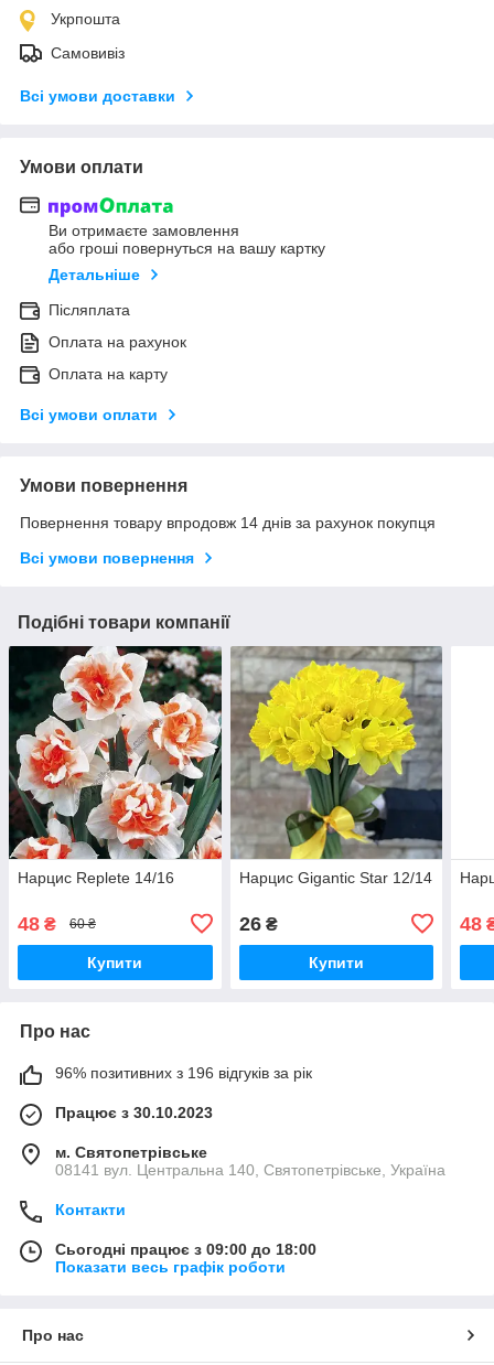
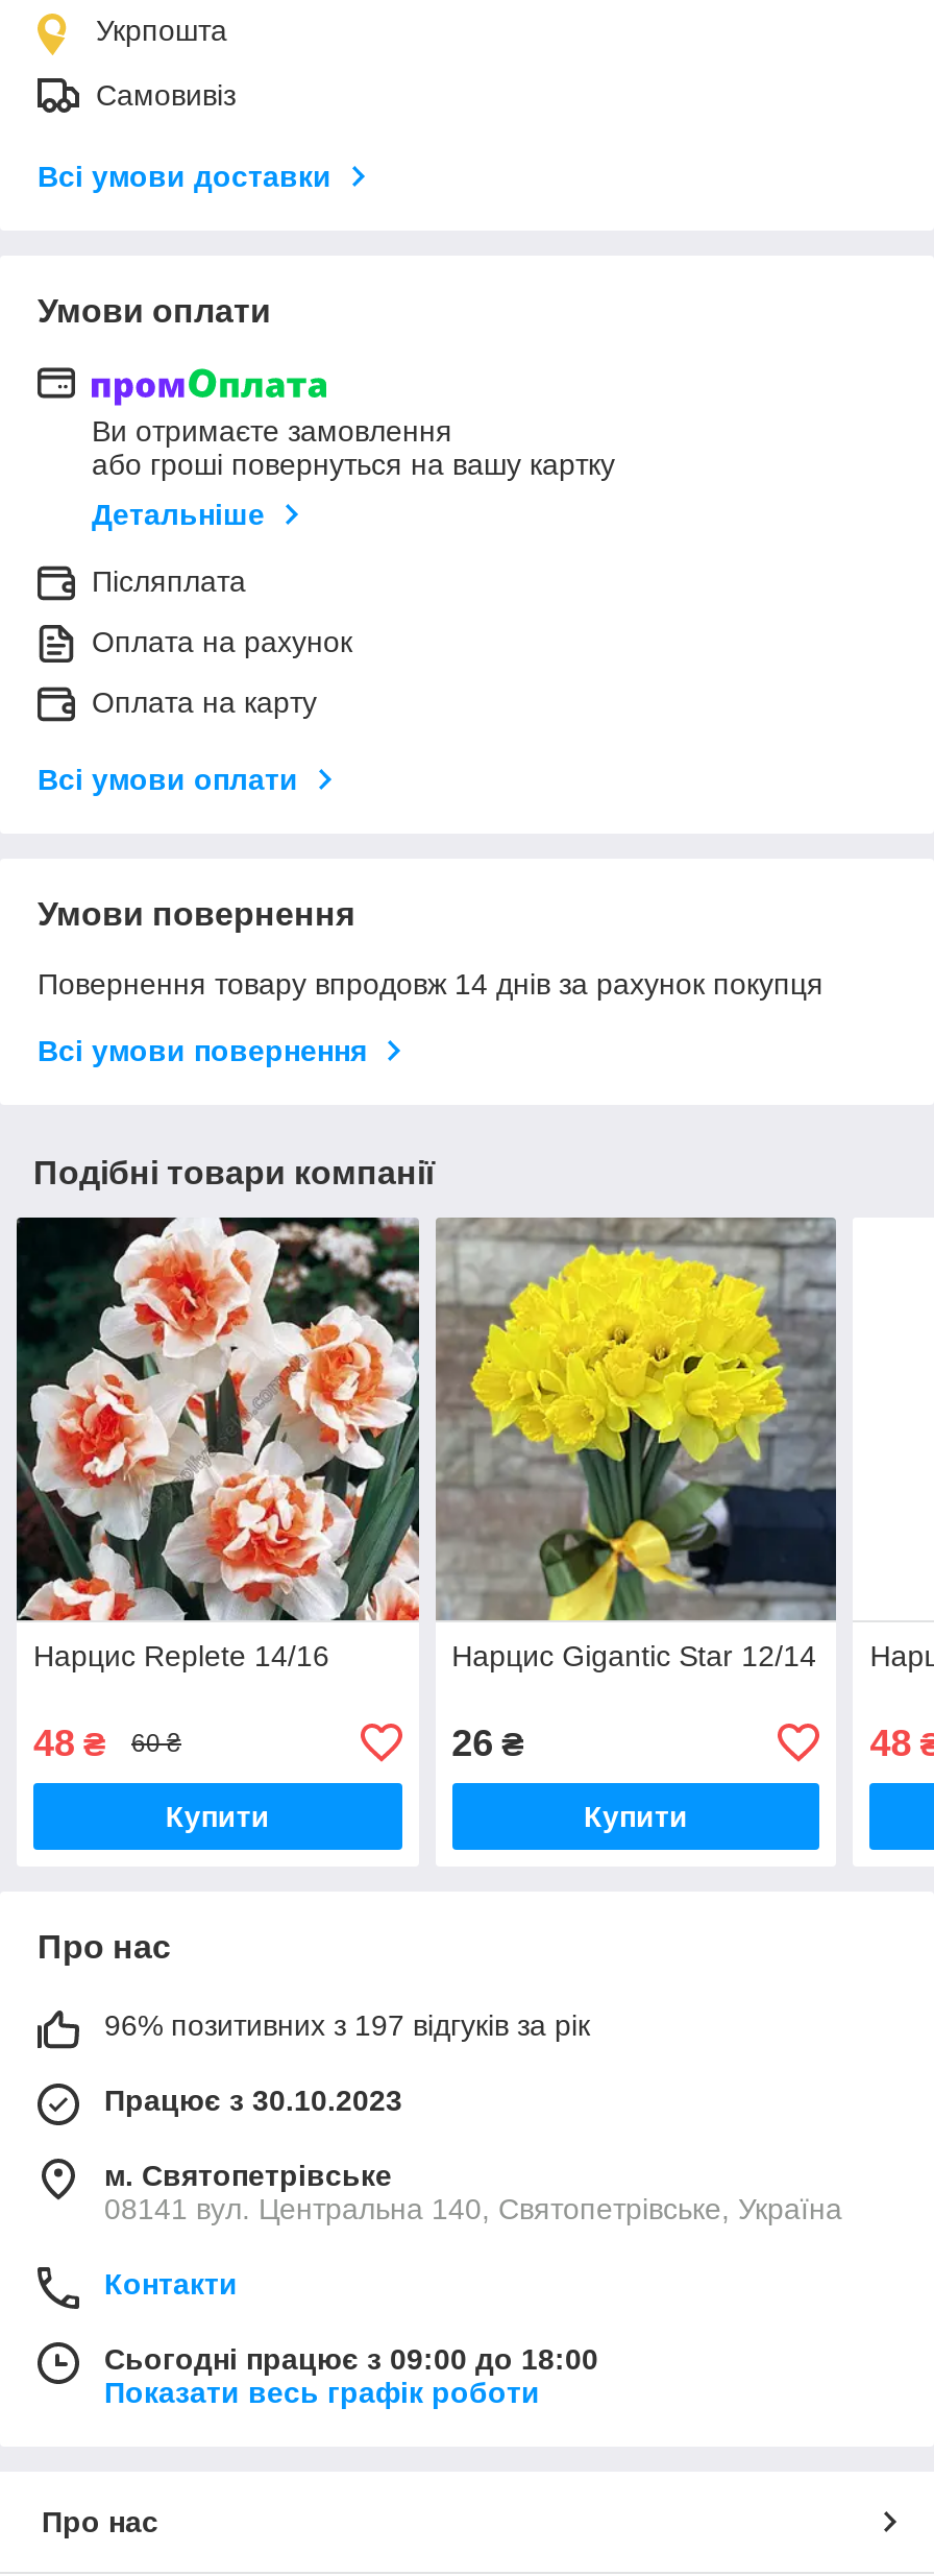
- 96% позитивних з 196 відгуків за рік
+ 96% позитивних з 197 відгуків за рік
